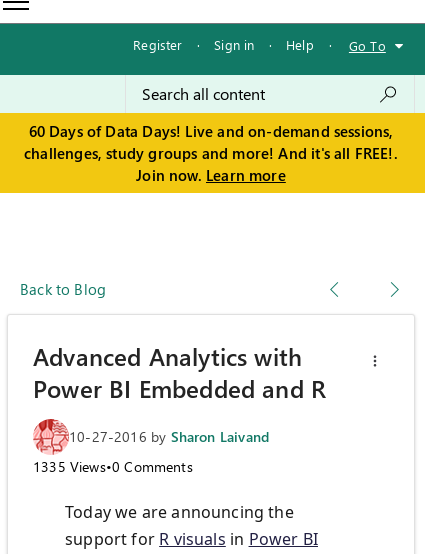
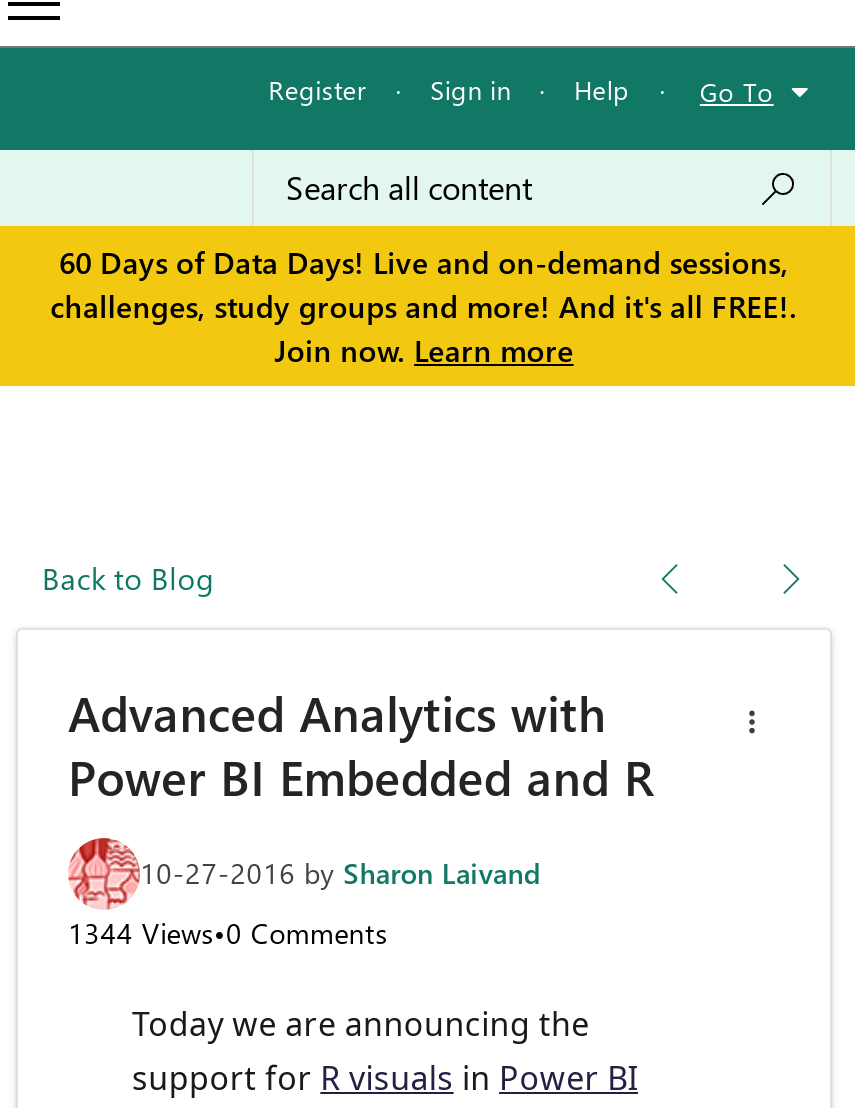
- 1335 Views•0 Comments
+ 1344 Views•0 Comments
